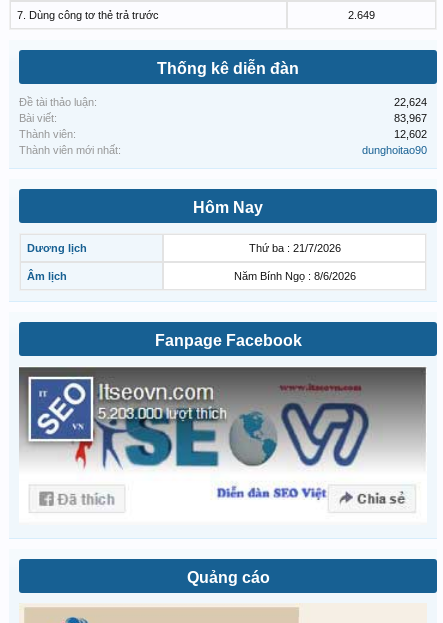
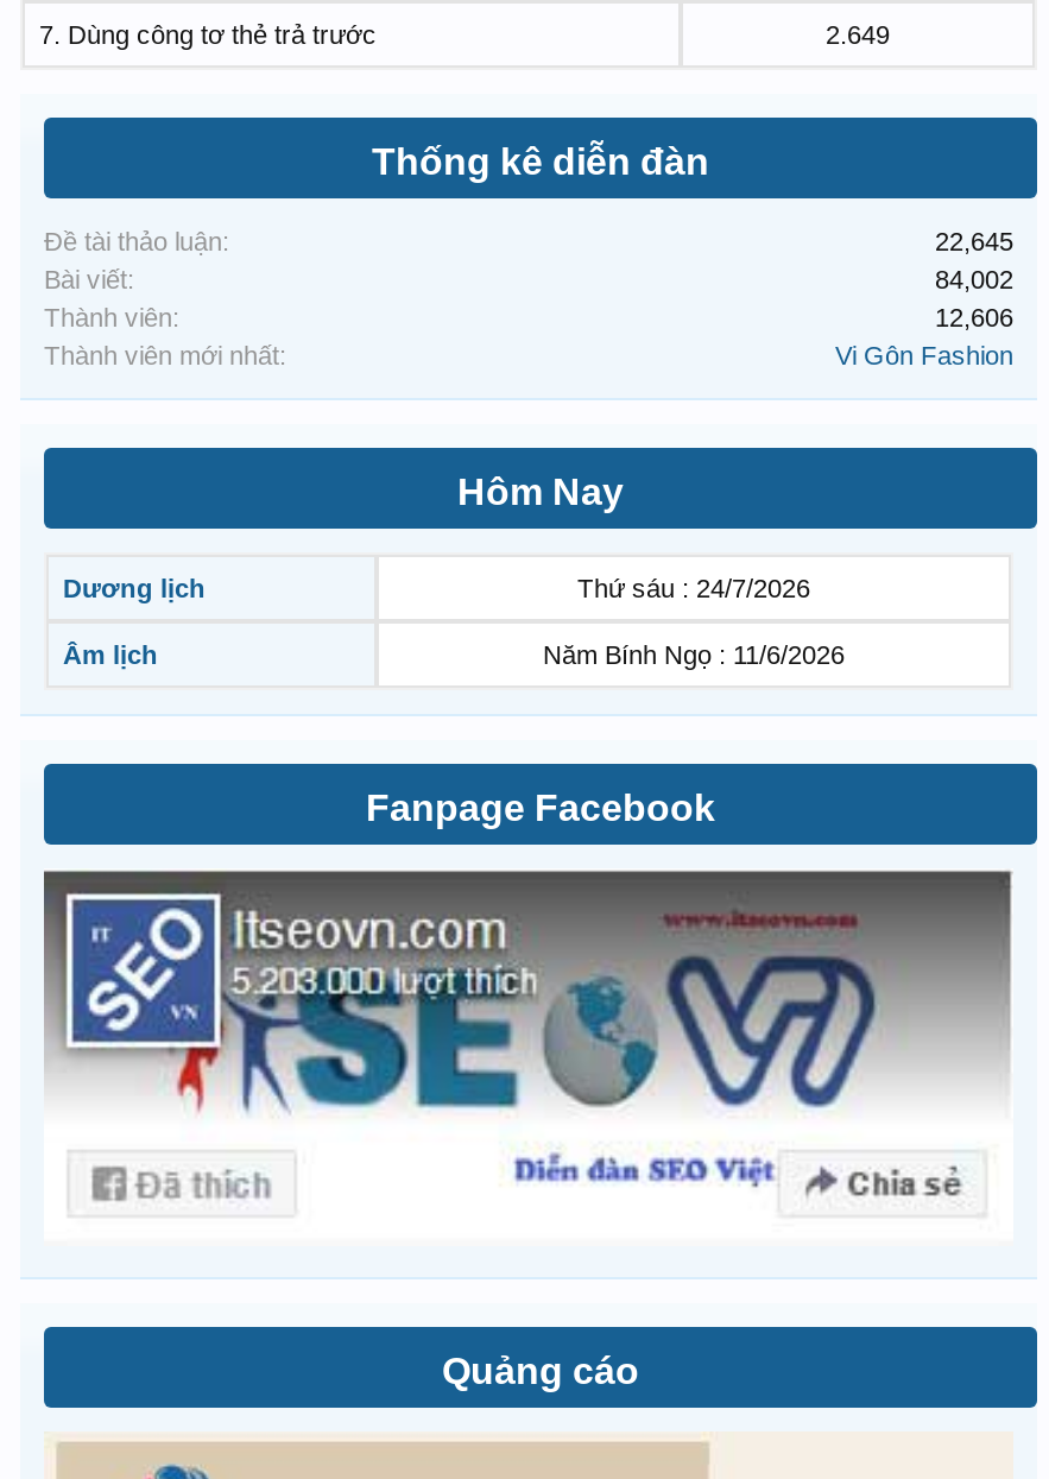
- 22,624
+ 22,645

- 83,967
+ 84,002

- 12,602
+ 12,606

- dunghoitao90
+ Vi Gôn Fashion

- Thứ ba : 21/7/2026
+ Thứ sáu : 24/7/2026

- Năm Bính Ngọ : 8/6/2026
+ Năm Bính Ngọ : 11/6/2026
